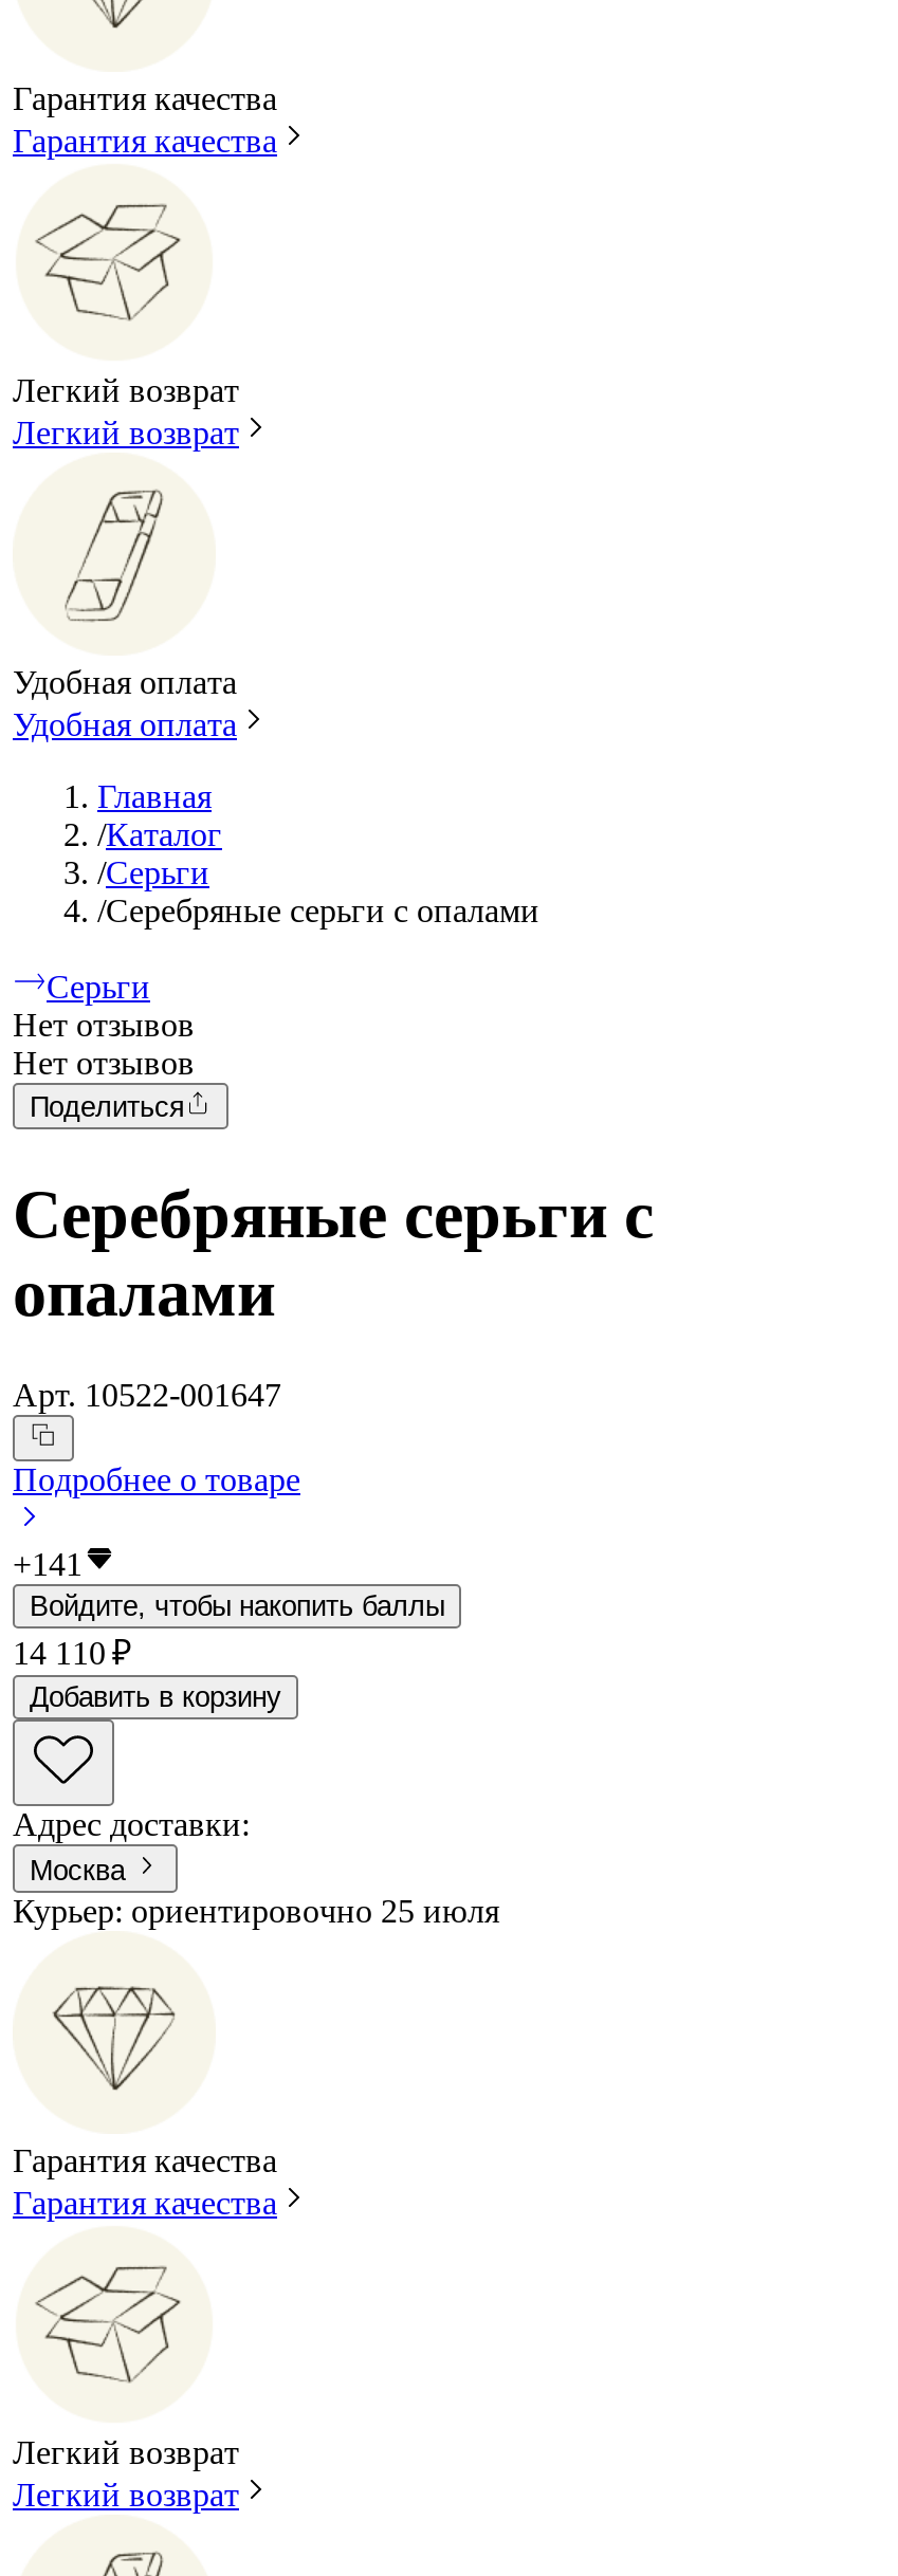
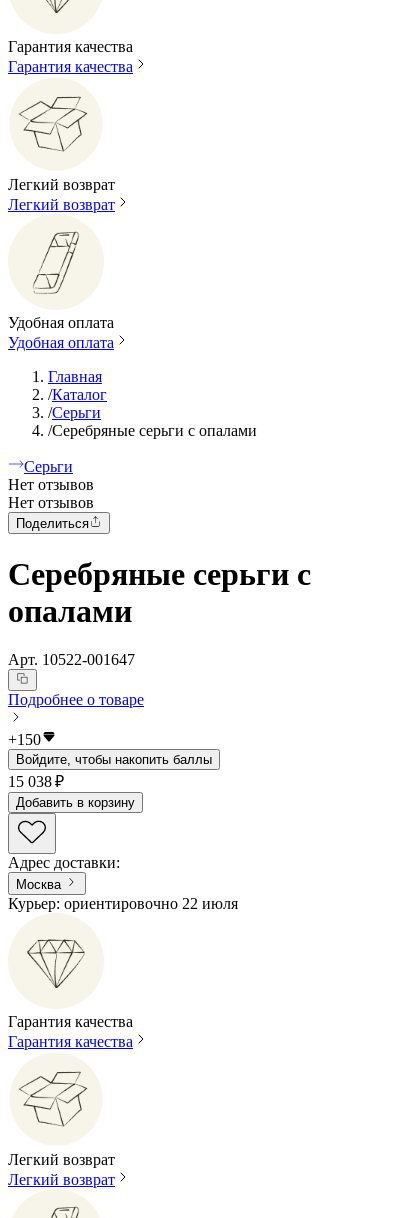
- +141
+ +150

- 14 110 ₽
+ 15 038 ₽

- Курьер: ориентировочно 25 июля
+ Курьер: ориентировочно 22 июля
